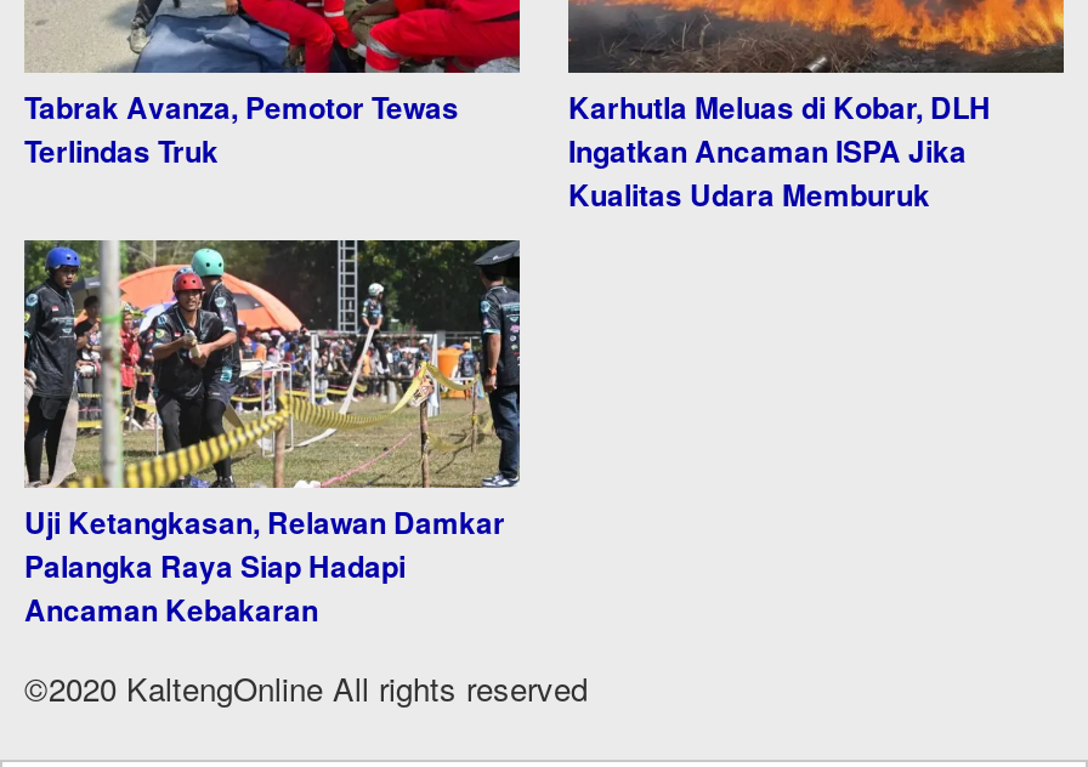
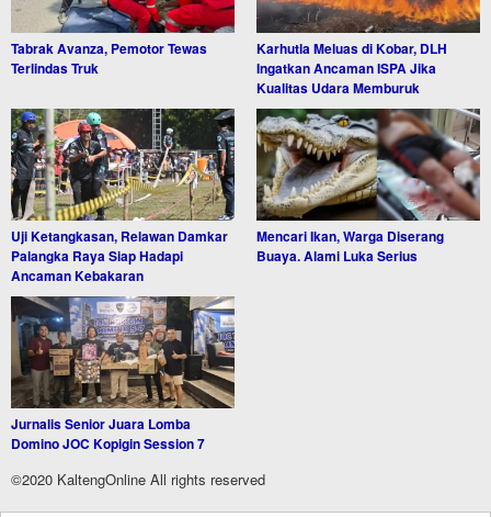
+ [image]
+ Mencari Ikan, Warga Diserang
+ Buaya. Alami Luka Serius

+ [image]
+ Jurnalis Senior Juara Lomba
+ Domino JOC Kopigin Session 7
